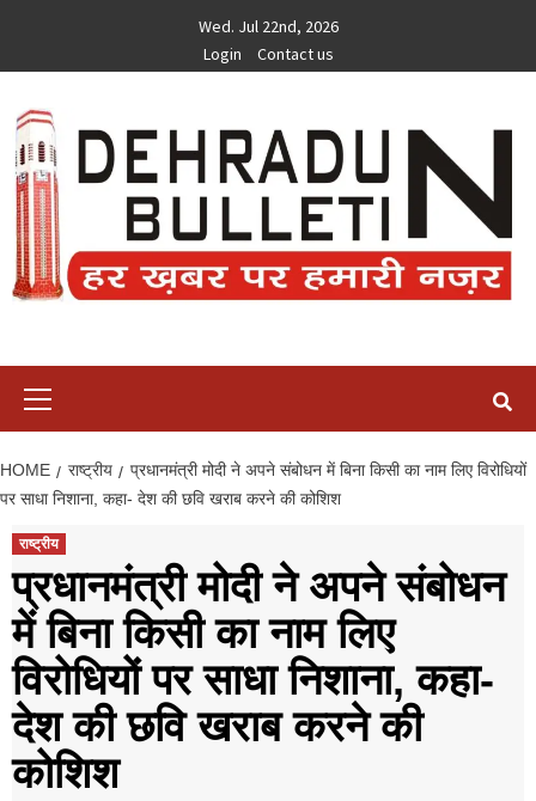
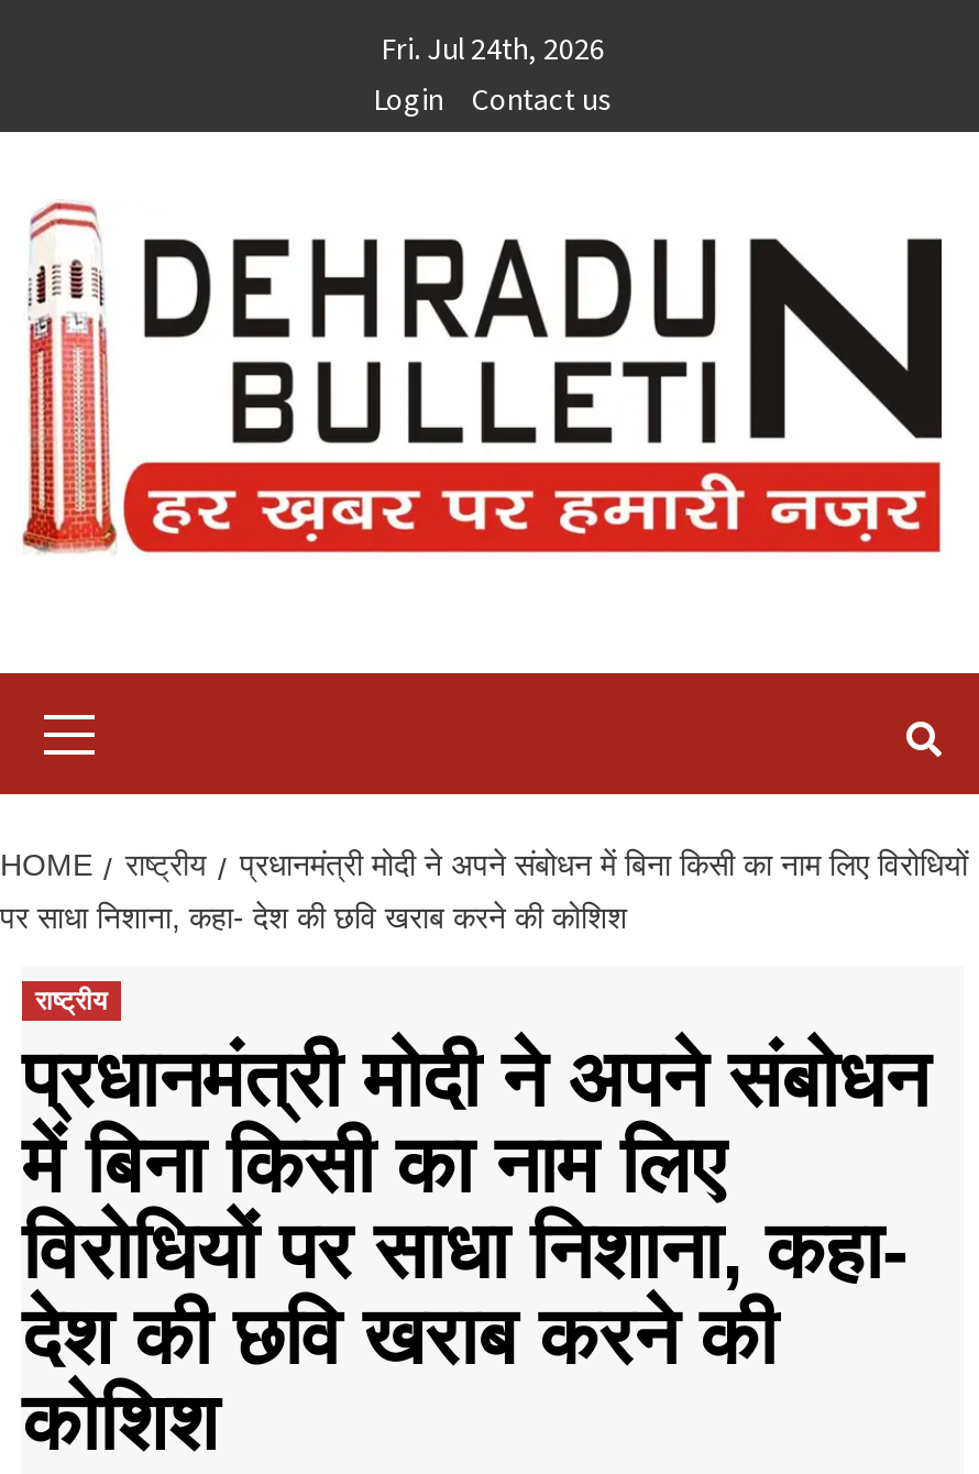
- Wed. Jul 22nd, 2026
+ Fri. Jul 24th, 2026
